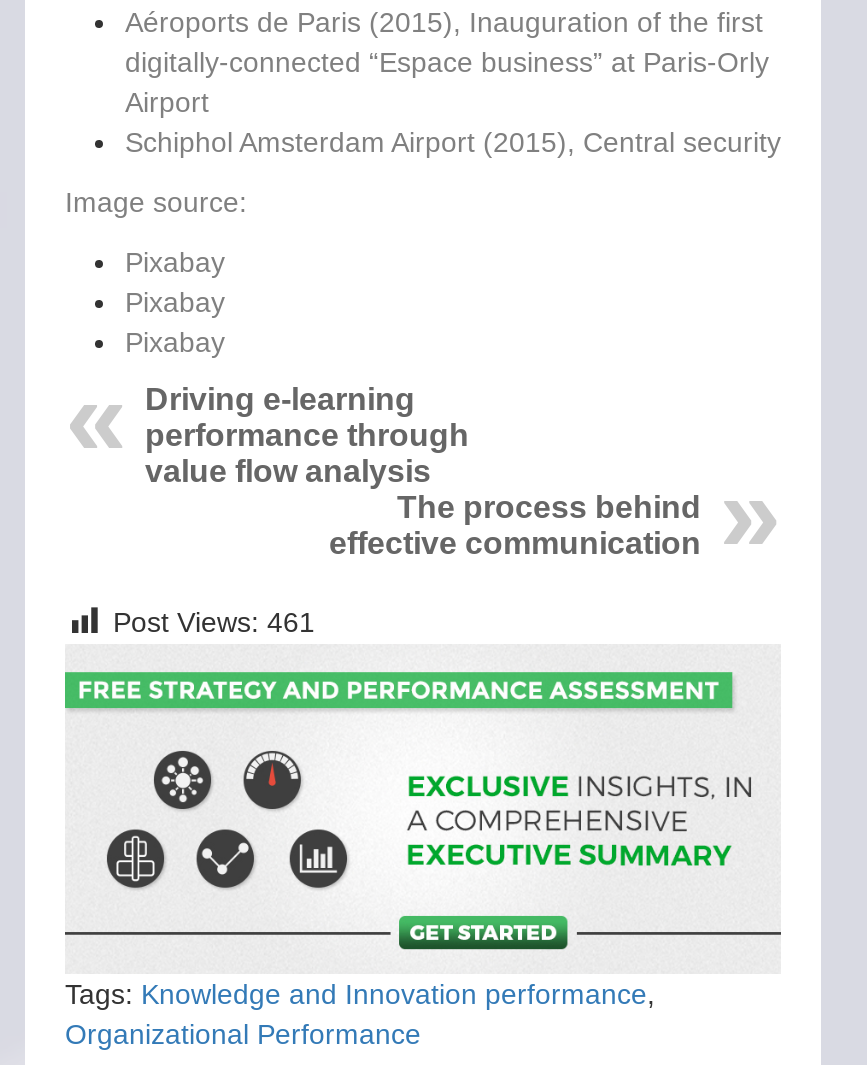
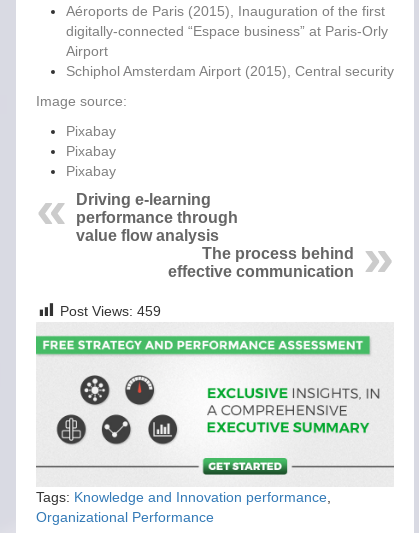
- Post Views: 461
+ Post Views: 459
